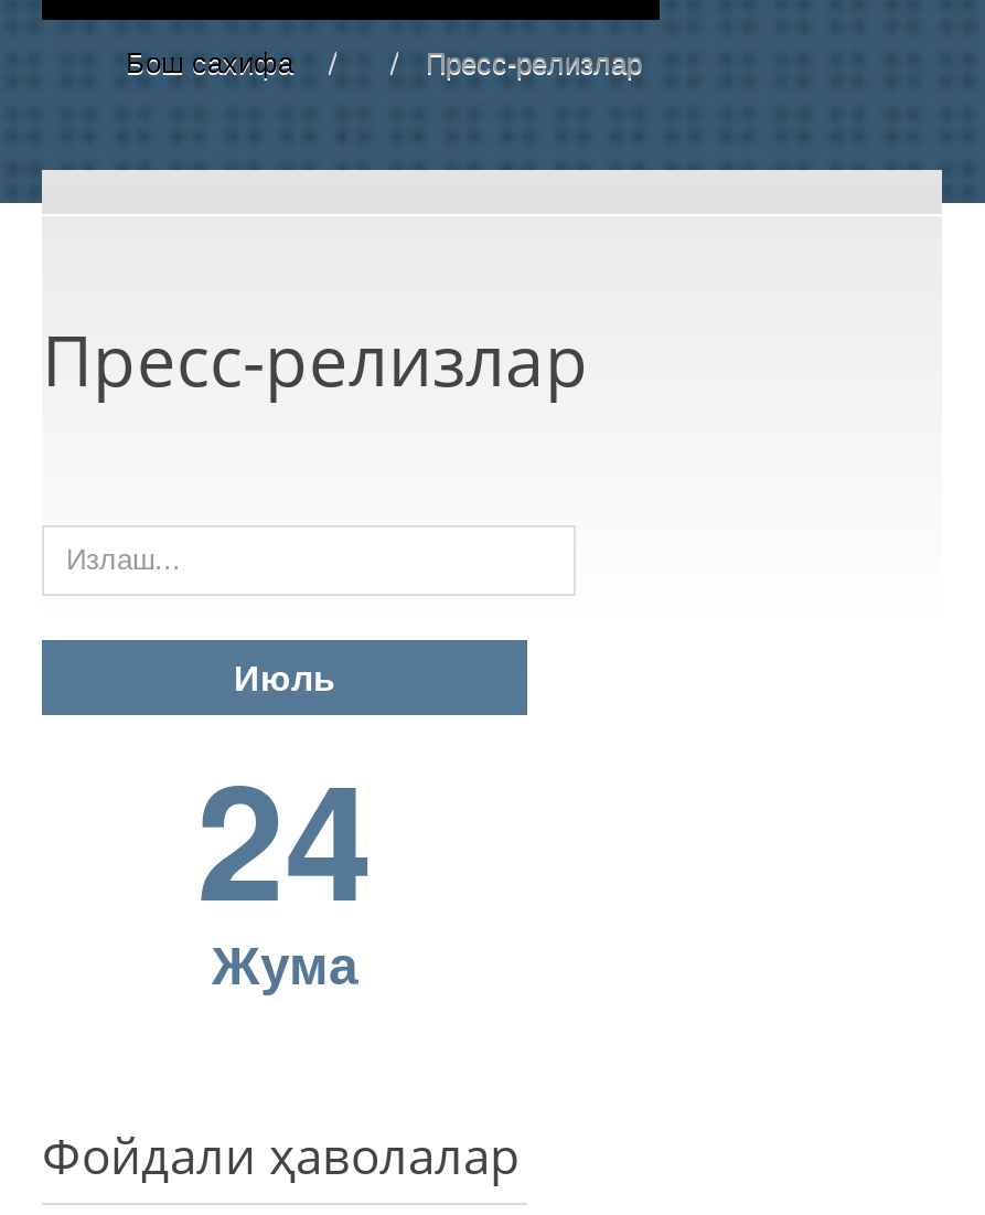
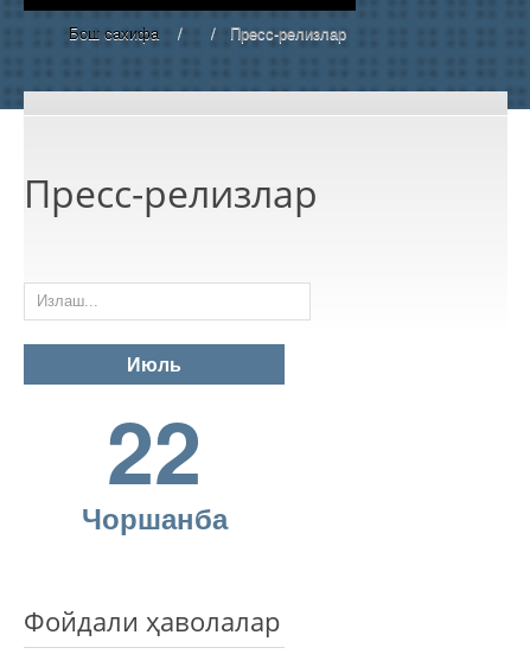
- 24
- Жума
+ 22
+ Чоршанба
